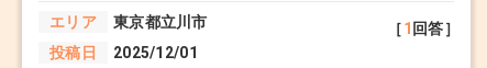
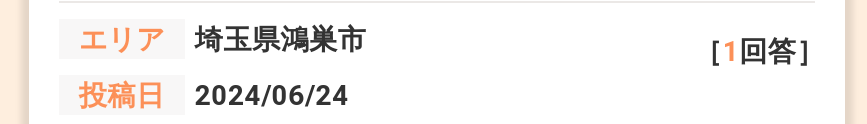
- 東京都立川市
+ 埼玉県鴻巣市

- 投稿日 2025/12/01
+ 投稿日 2024/06/24
